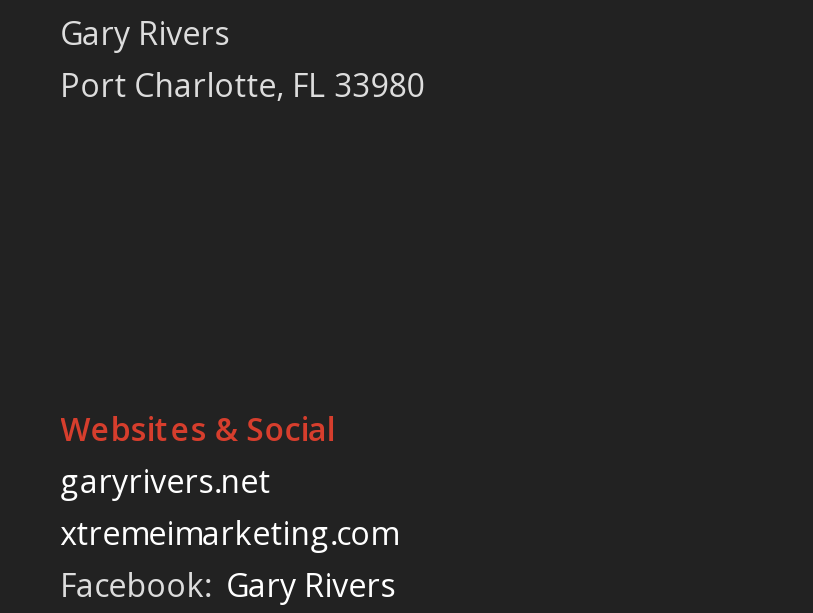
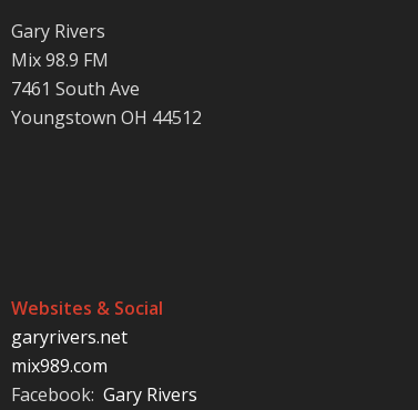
- Port Charlotte, FL 33980
+ Mix 98.9 FM
+ 7461 South Ave
+ Youngstown OH 44512

- xtremeimarketing.com
+ mix989.com
